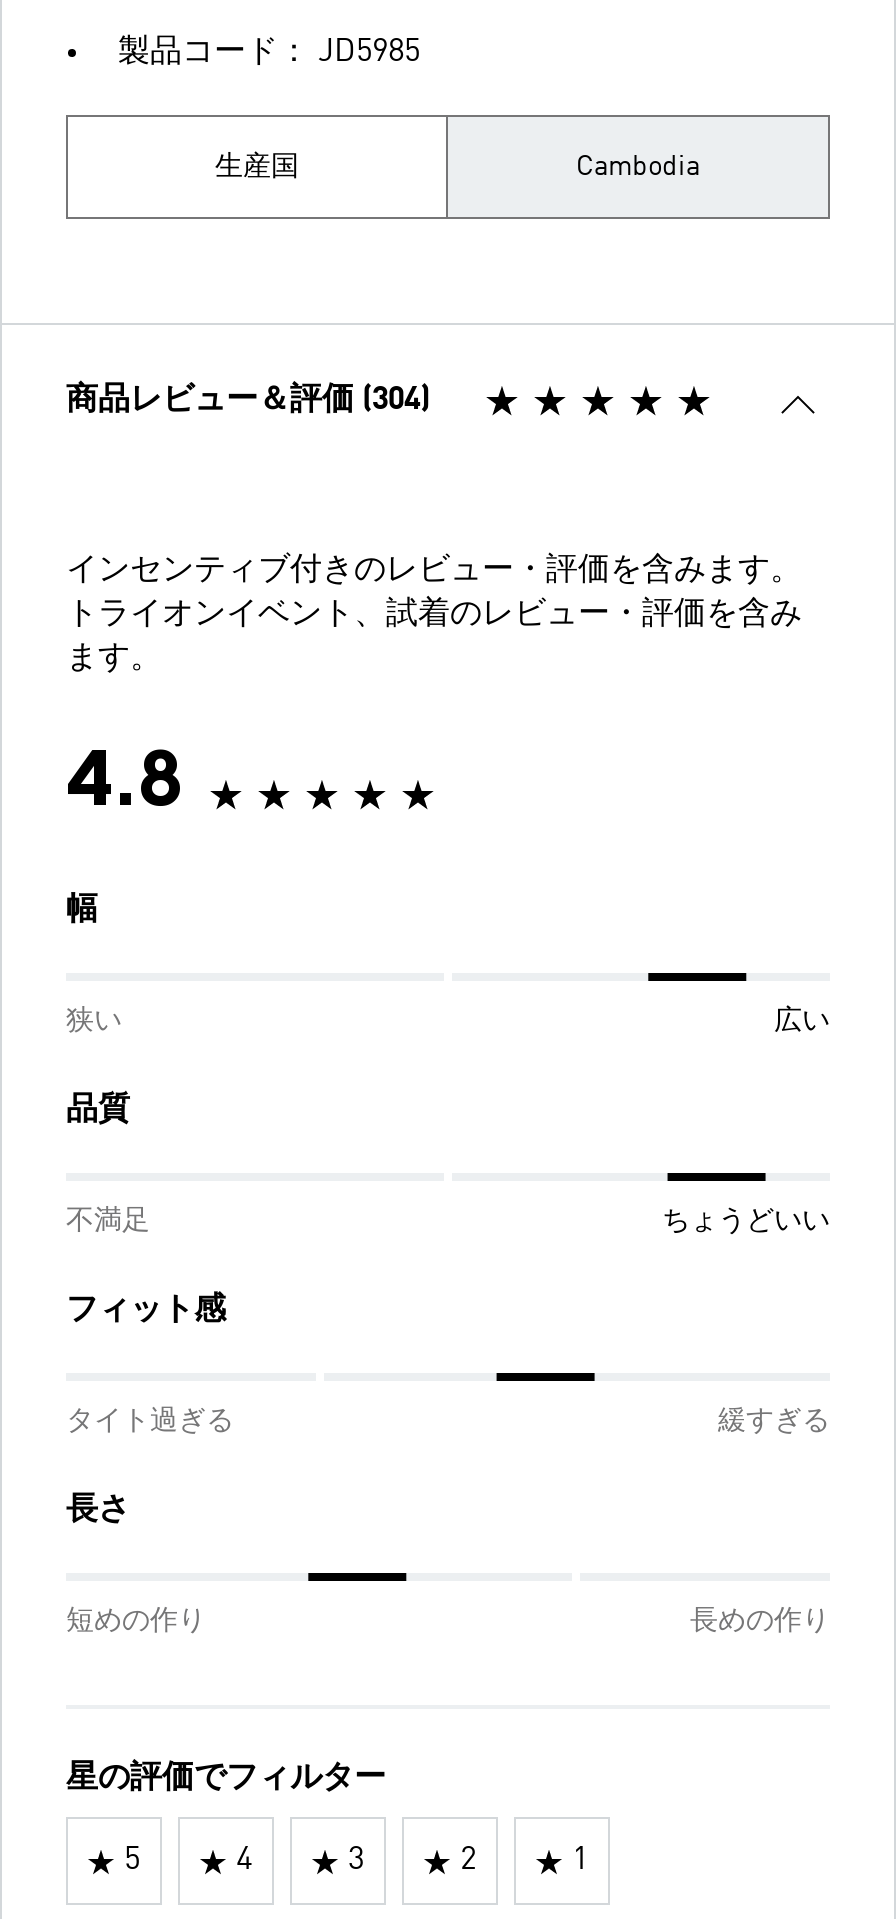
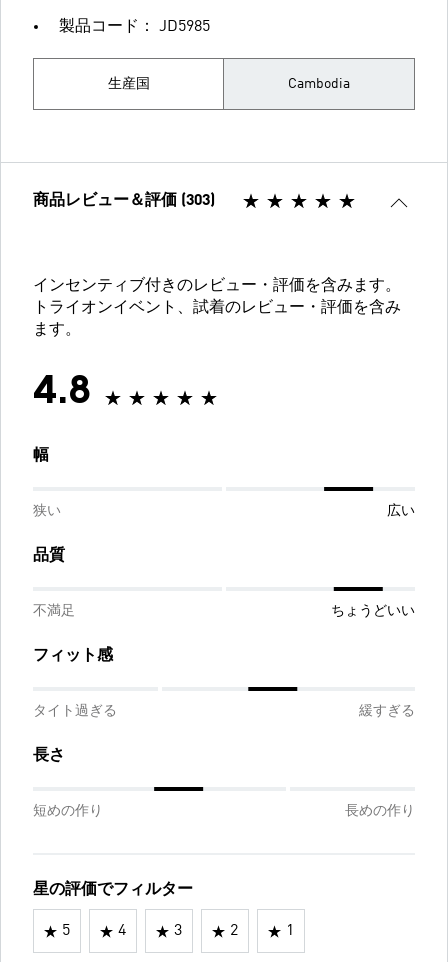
- 商品レビュー＆評価 (304)
+ 商品レビュー＆評価 (303)
